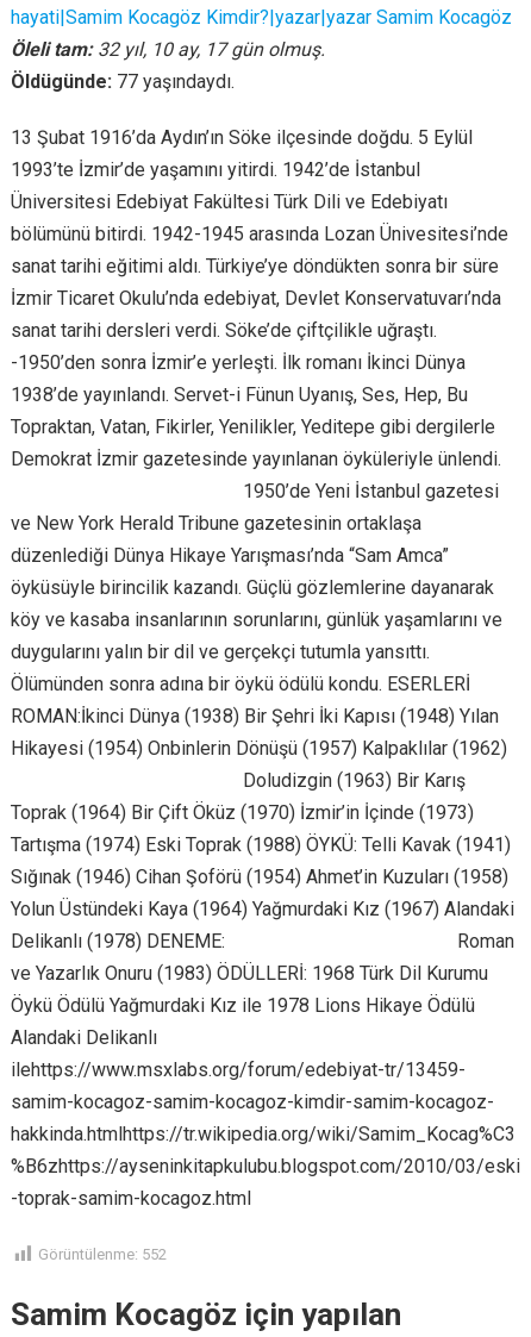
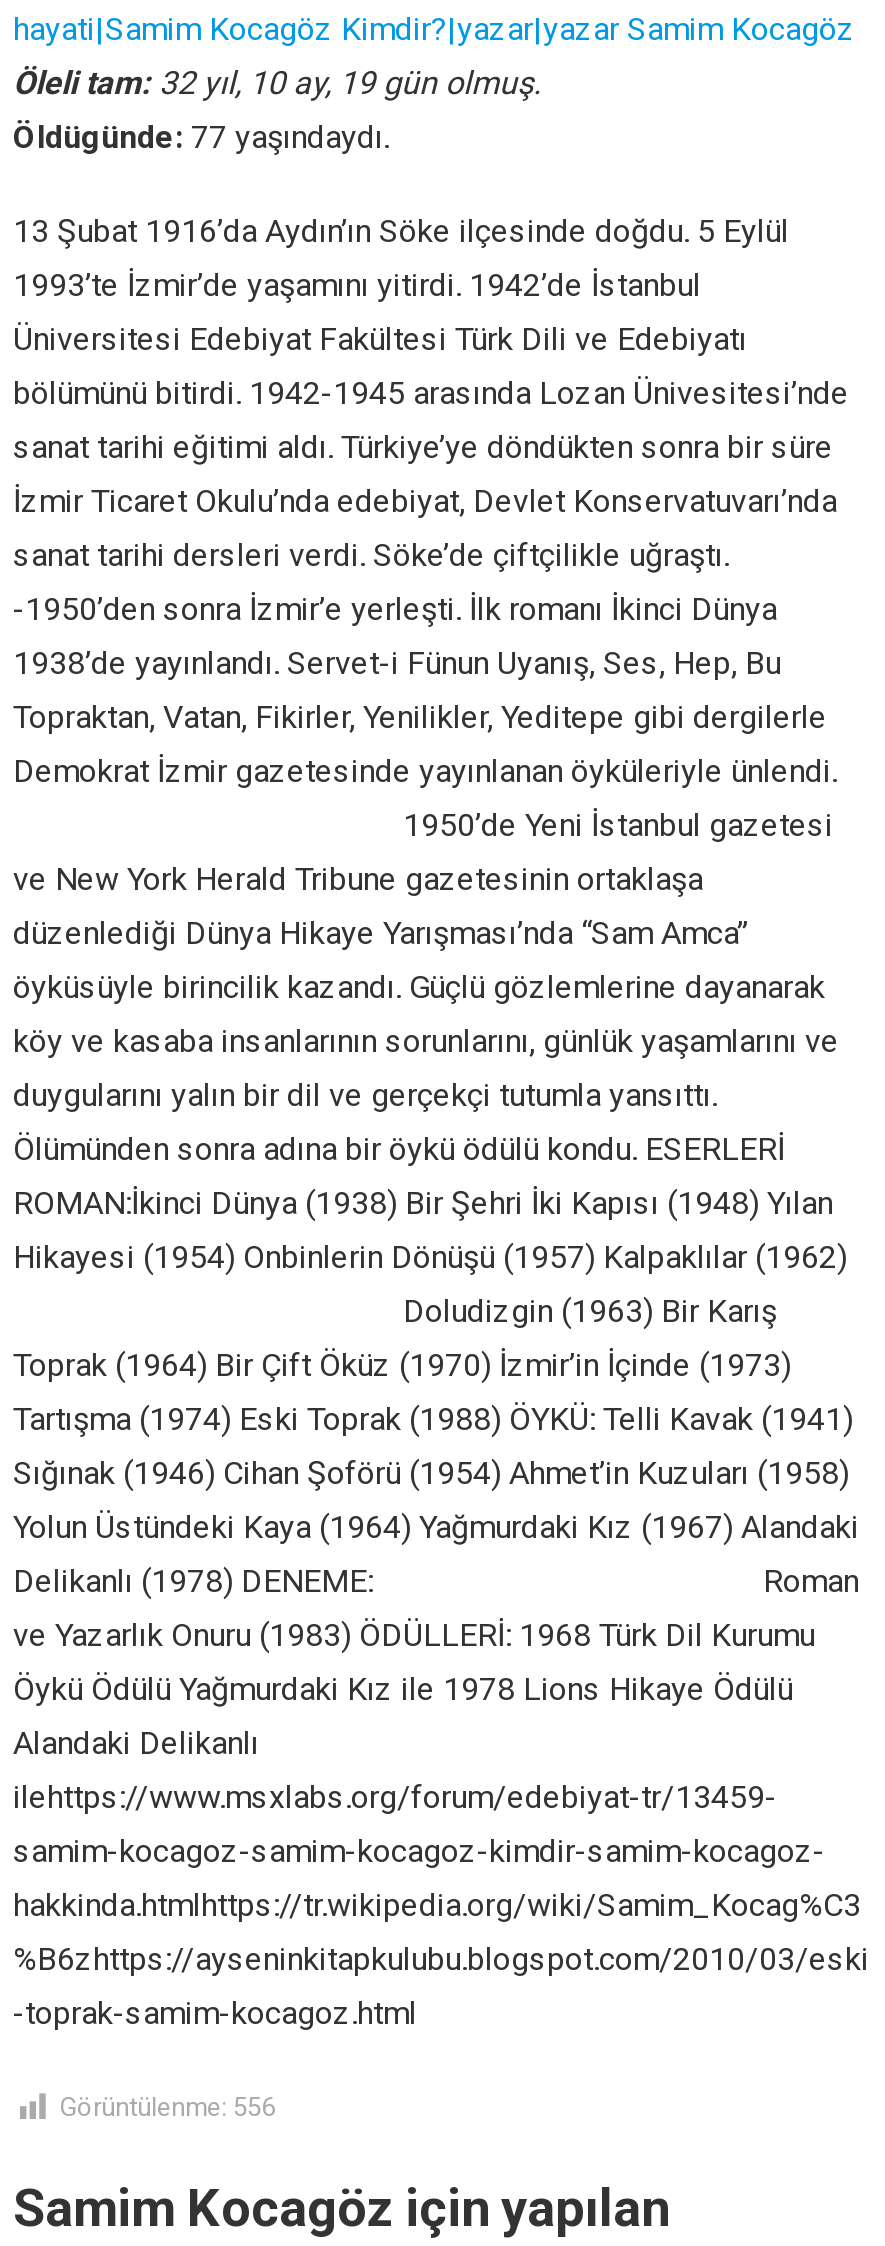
- Öleli tam: 32 yıl, 10 ay, 17 gün olmuş.
+ Öleli tam: 32 yıl, 10 ay, 19 gün olmuş.

- Görüntülenme: 552
+ Görüntülenme: 556
